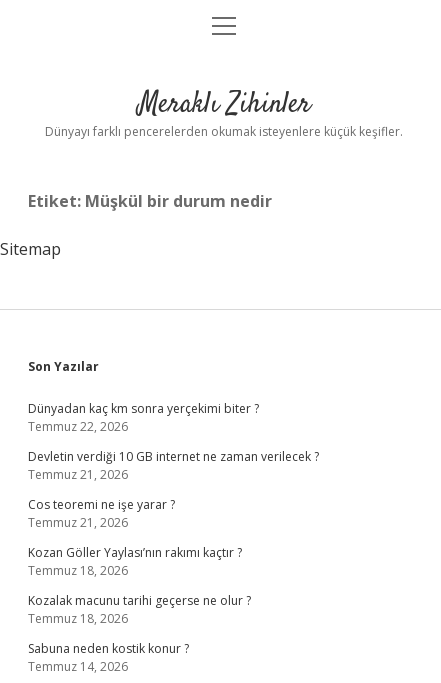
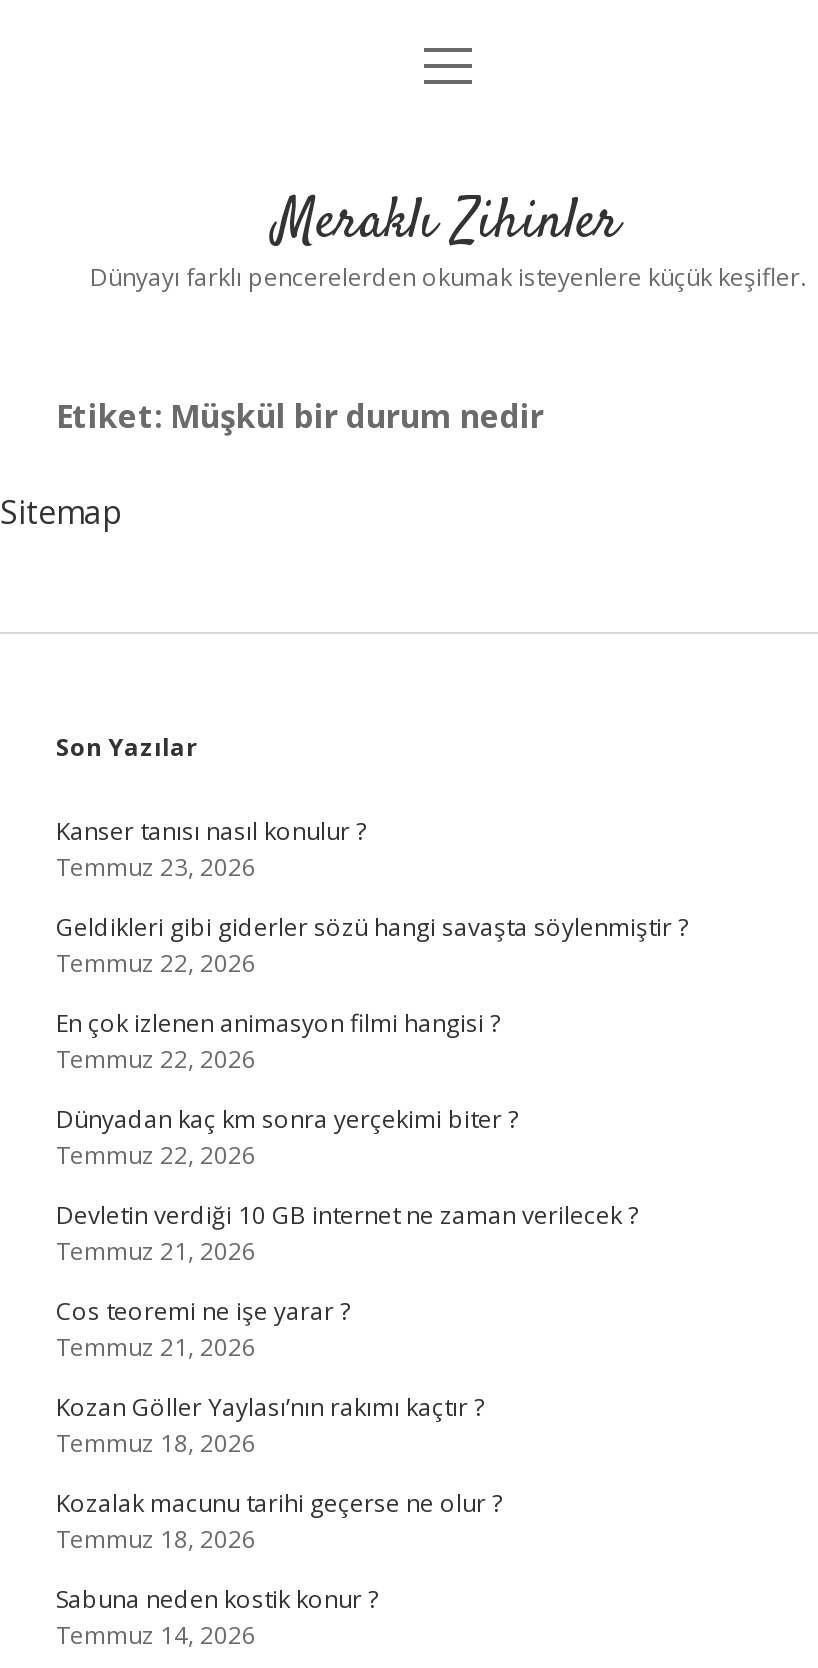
+ Kanser tanısı nasıl konulur ?
+ Temmuz 23, 2026
+ Geldikleri gibi giderler sözü hangi savaşta söylenmiştir ?
+ Temmuz 22, 2026
+ En çok izlenen animasyon filmi hangisi ?
+ Temmuz 22, 2026
